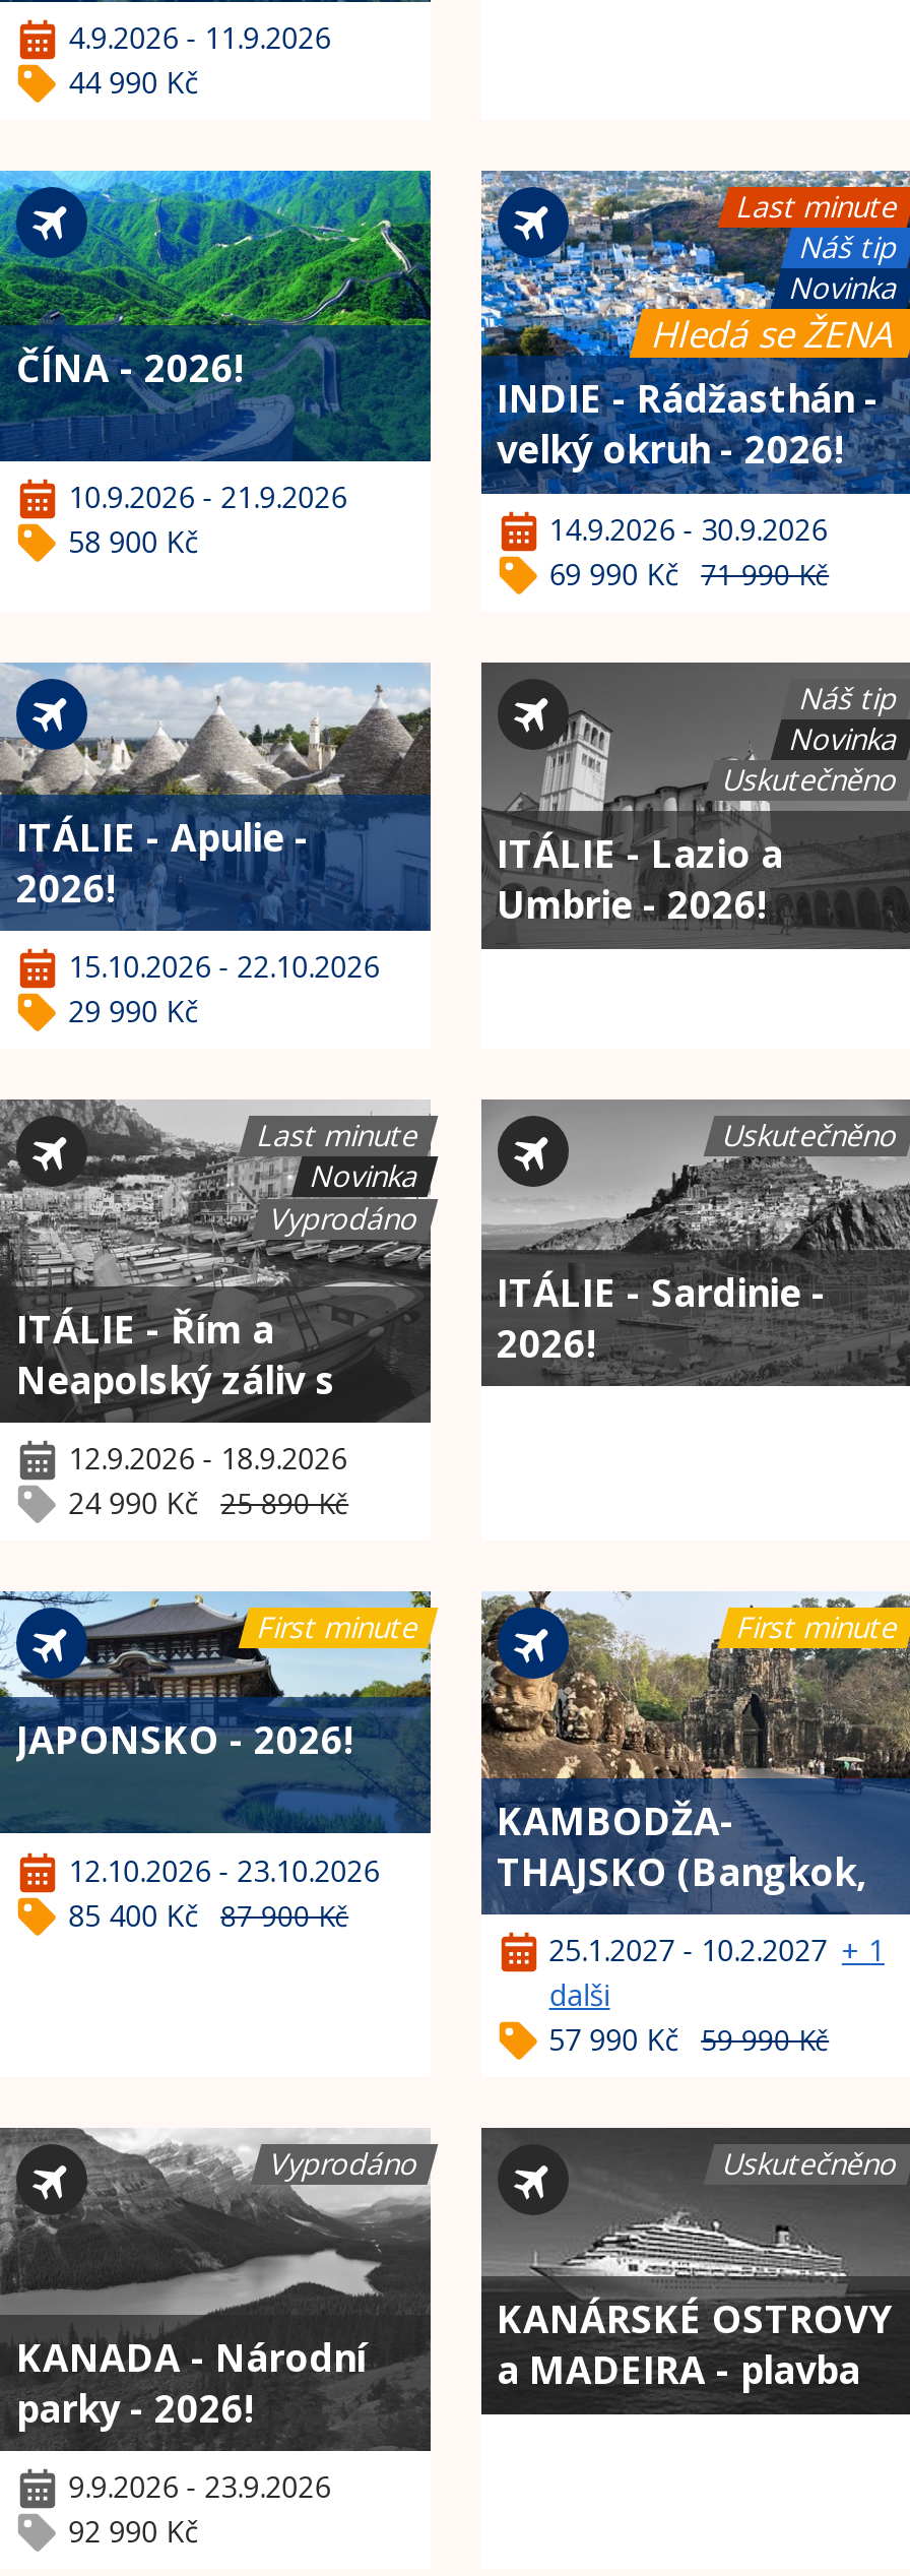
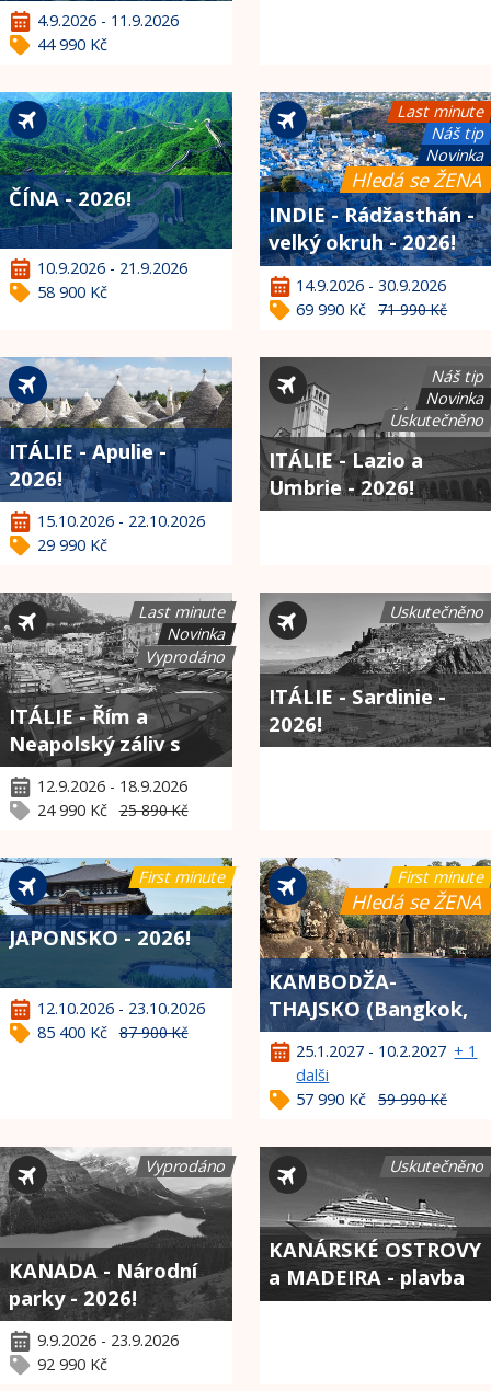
+ Hledá se ŽENA
